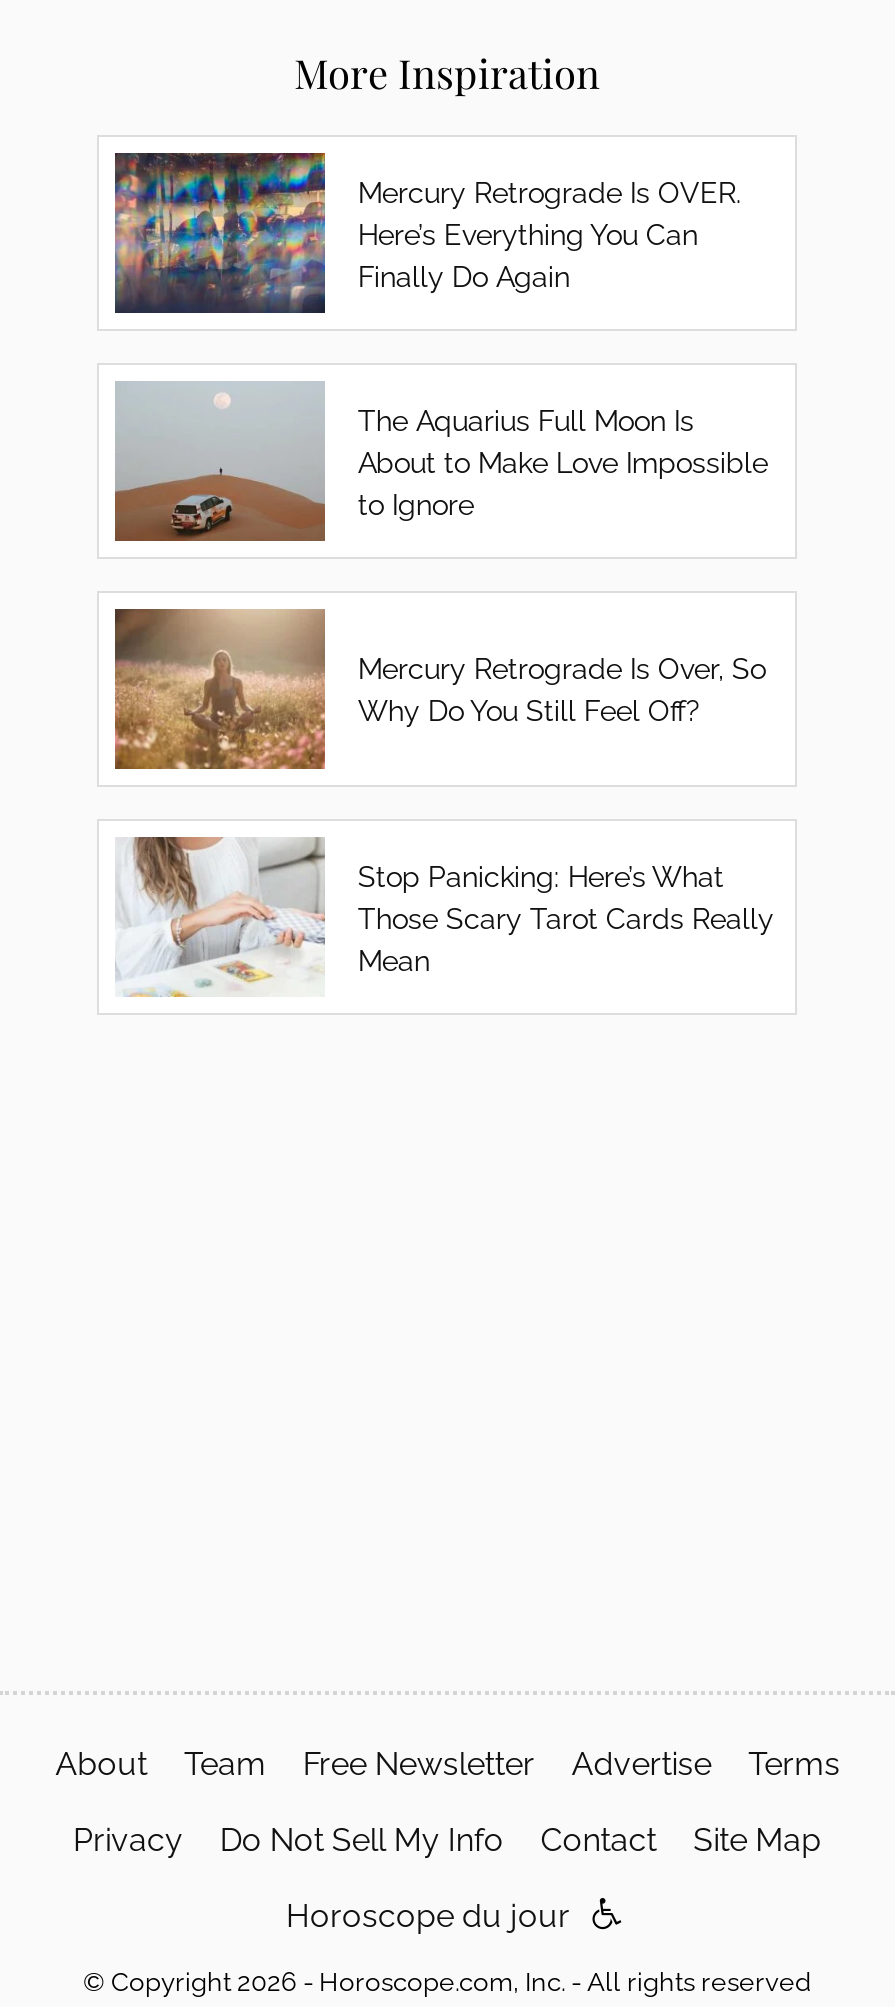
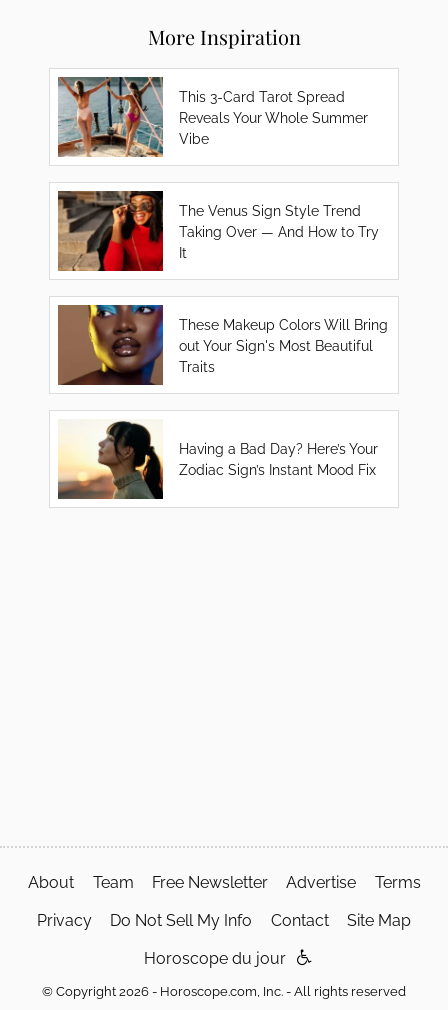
- [image]
- Mercury Retrograde Is OVER.
- Here’s Everything You Can
- Finally Do Again
+ [image]
+ This 3-Card Tarot Spread
+ Reveals Your Whole Summer
+ Vibe

- [image]
- The Aquarius Full Moon Is
- About to Make Love Impossible
- to Ignore
+ [image]
+ The Venus Sign Style Trend
+ Taking Over — And How to Try
+ It

- [image]
- Mercury Retrograde Is Over, So
- Why Do You Still Feel Off?
+ [image]
+ These Makeup Colors Will Bring
+ out Your Sign's Most Beautiful
+ Traits

- [image]
- Stop Panicking: Here’s What
- Those Scary Tarot Cards Really
- Mean
+ [image]
+ Having a Bad Day? Here’s Your
+ Zodiac Sign’s Instant Mood Fix
